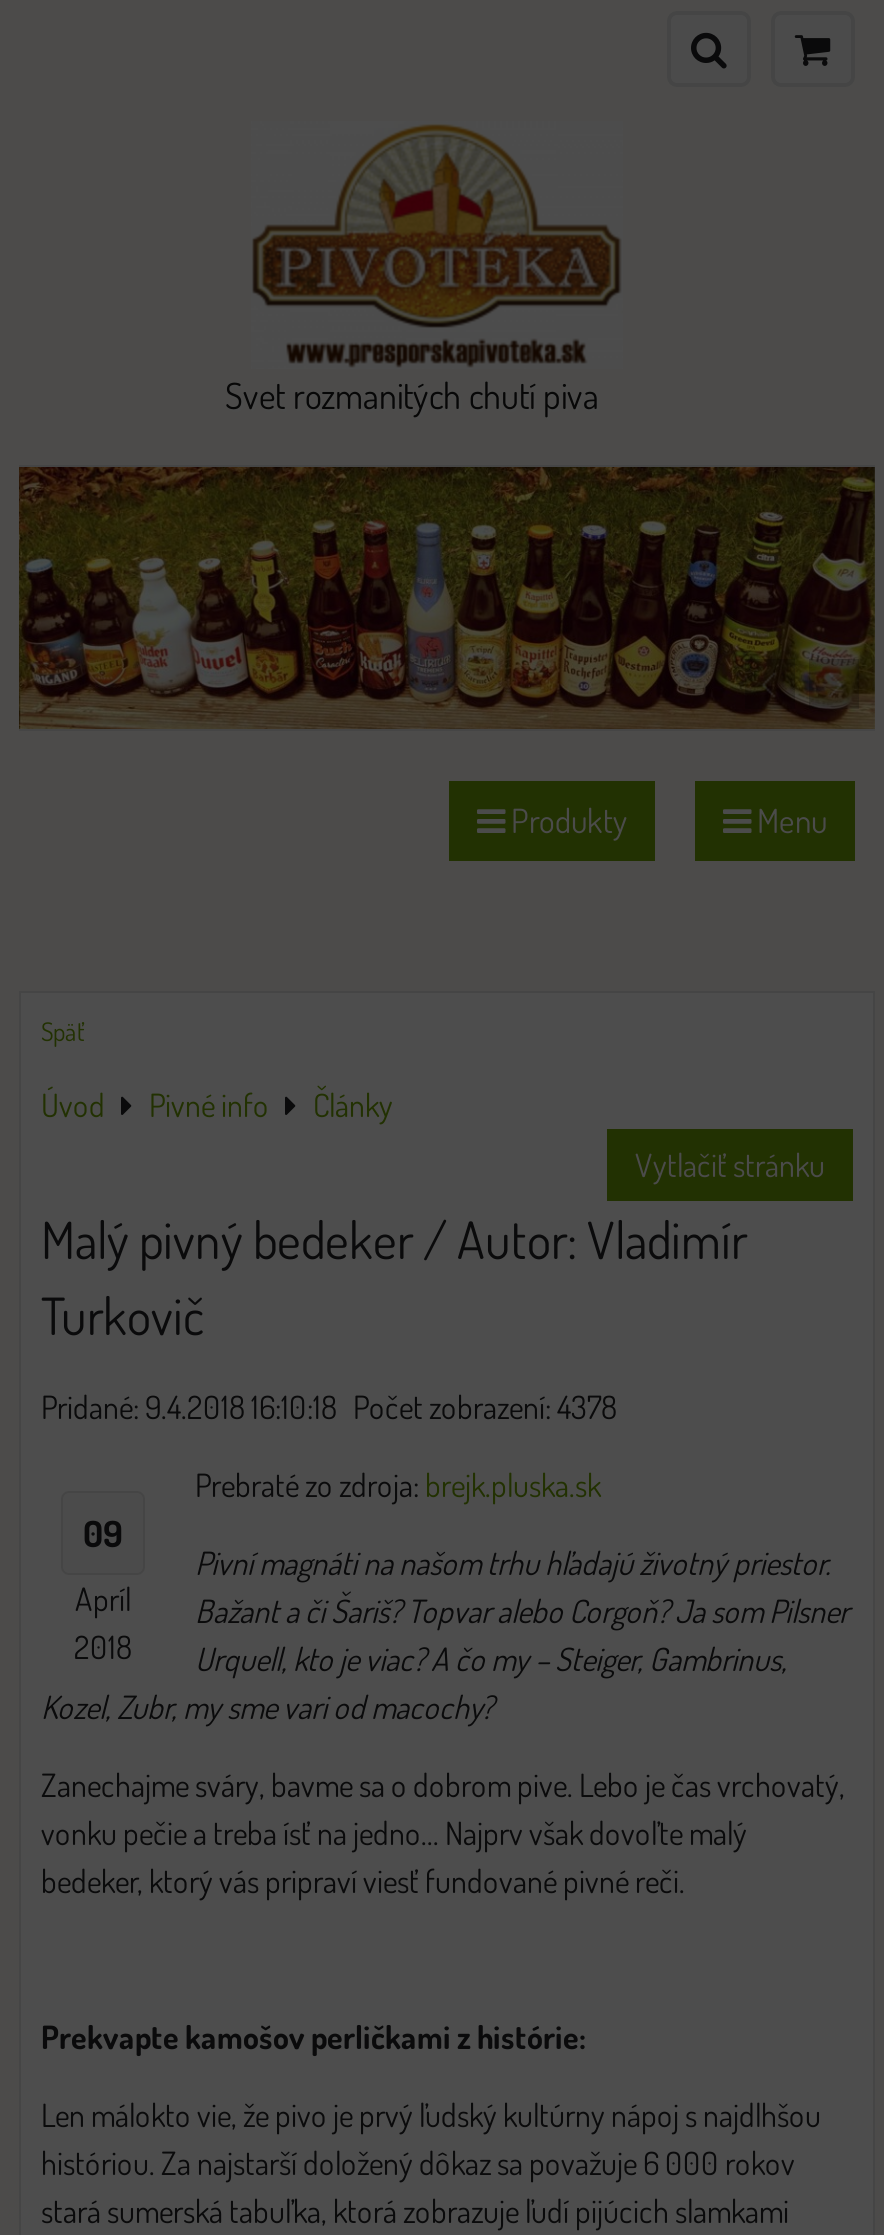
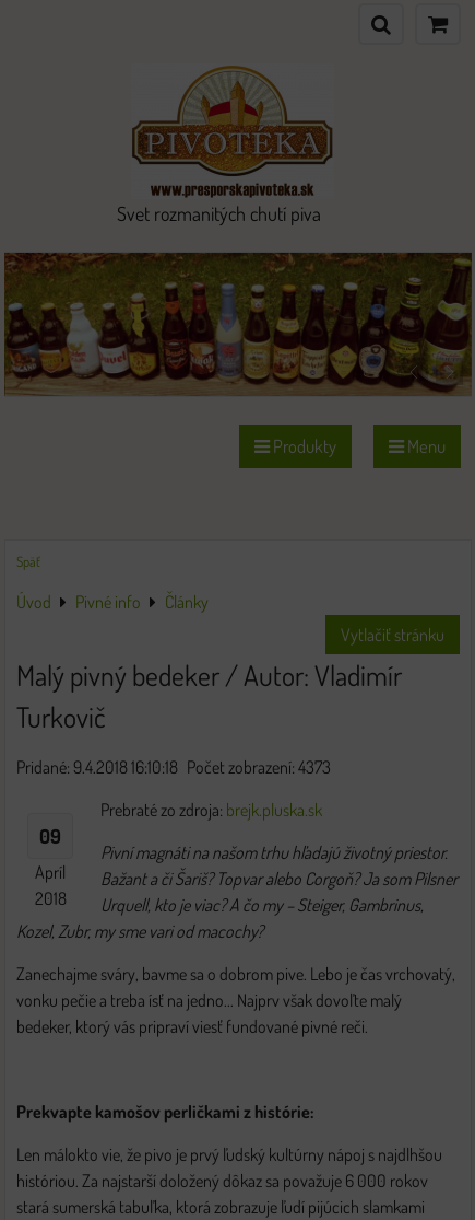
- Pridané: 9.4.2018 16:10:18 Počet zobrazení: 4378
+ Pridané: 9.4.2018 16:10:18 Počet zobrazení: 4373
